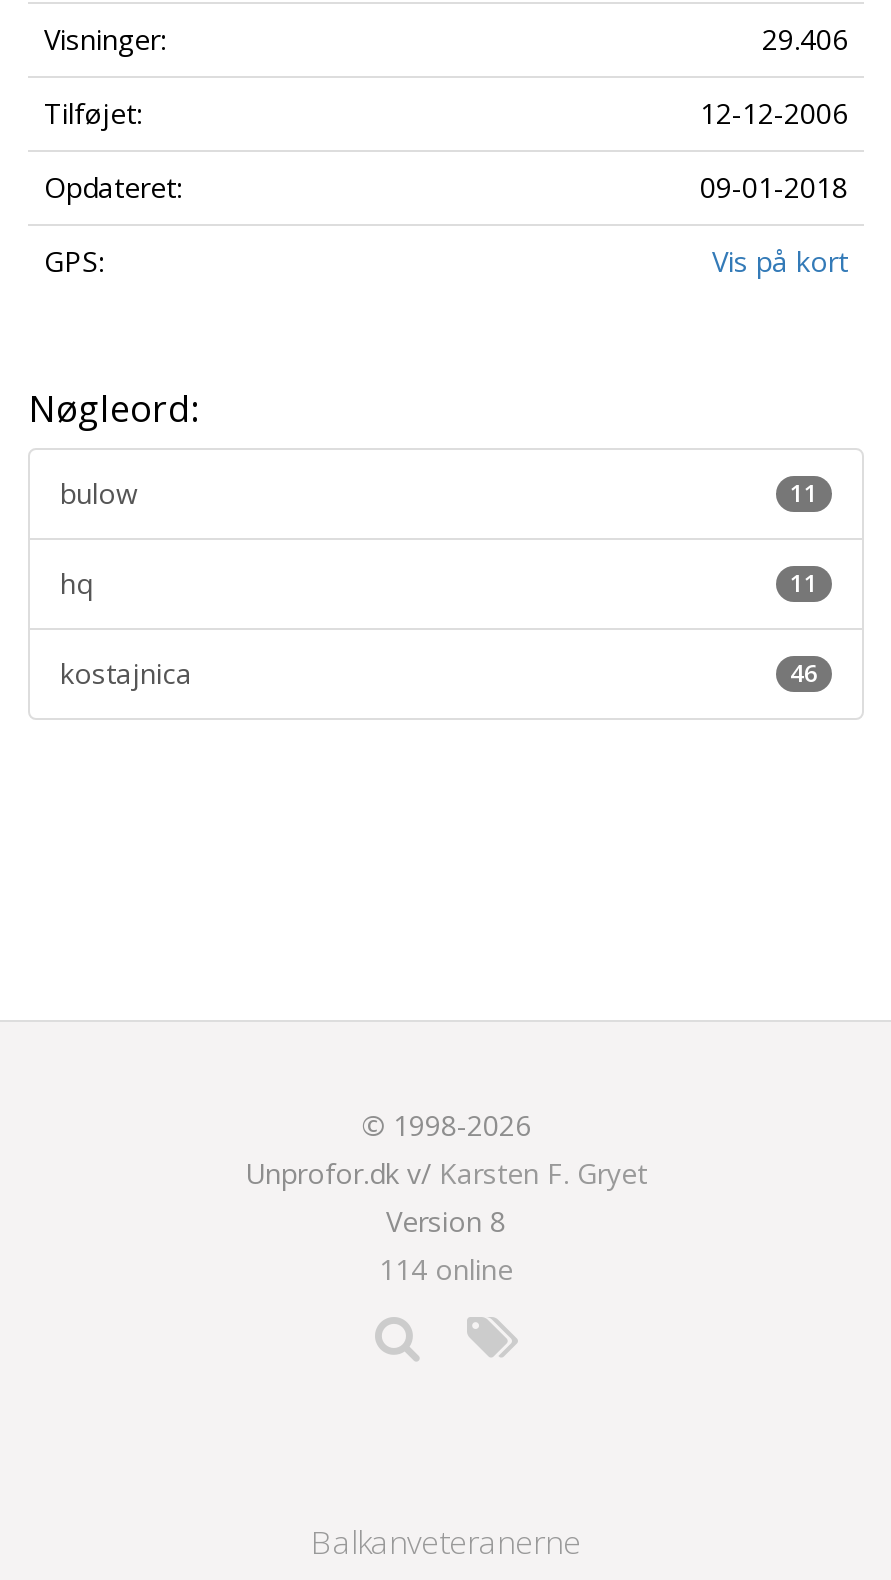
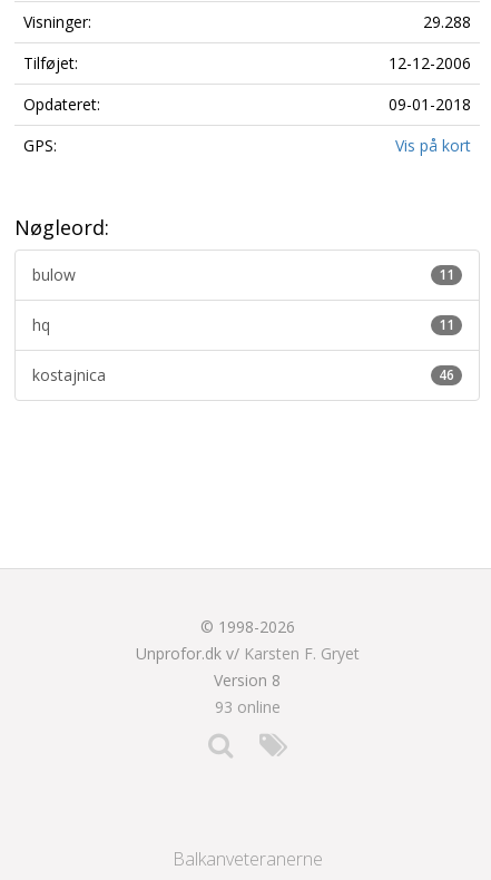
- 29.406
+ 29.288

- 114 online
+ 93 online
